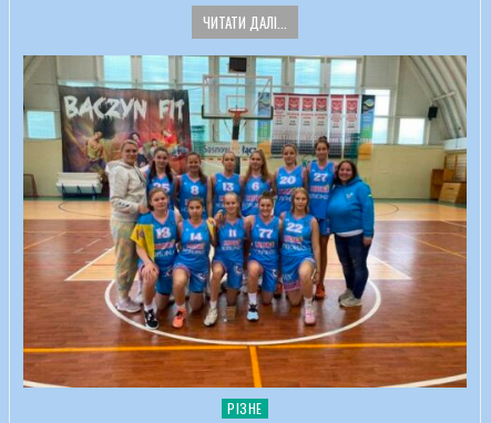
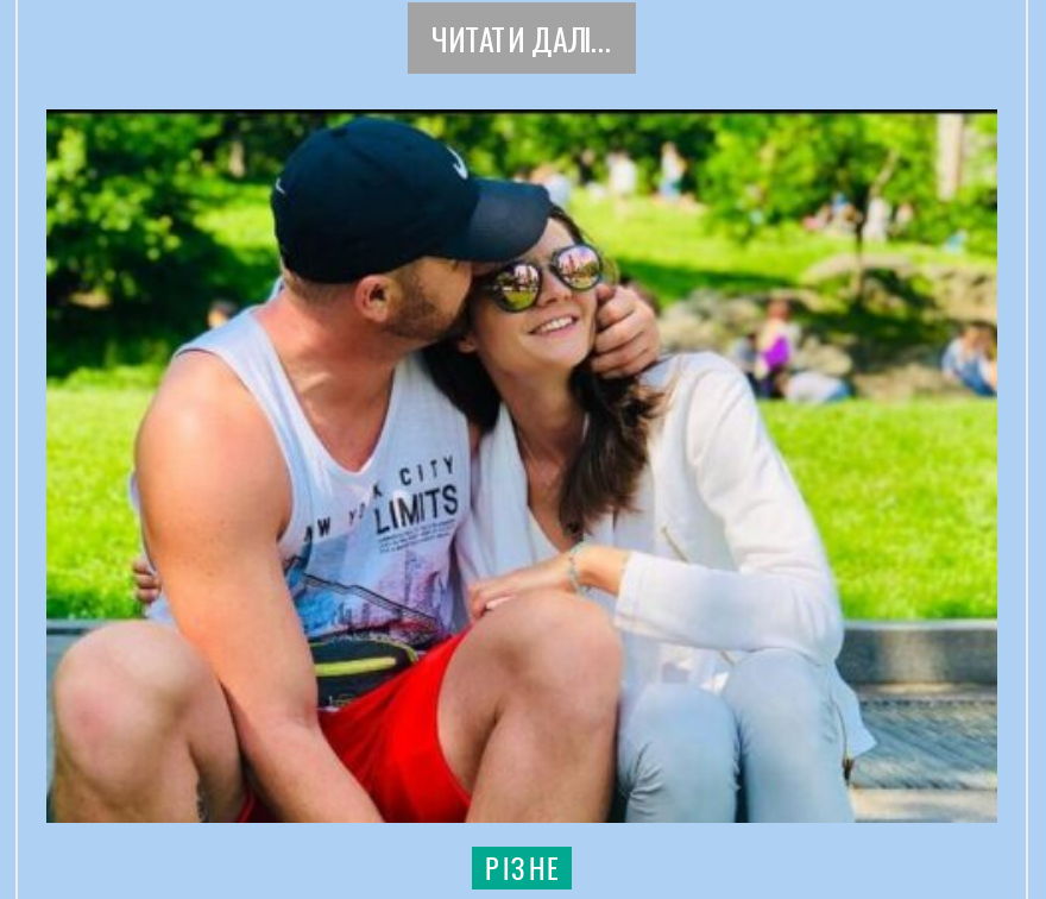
- [image]
+ [image]
